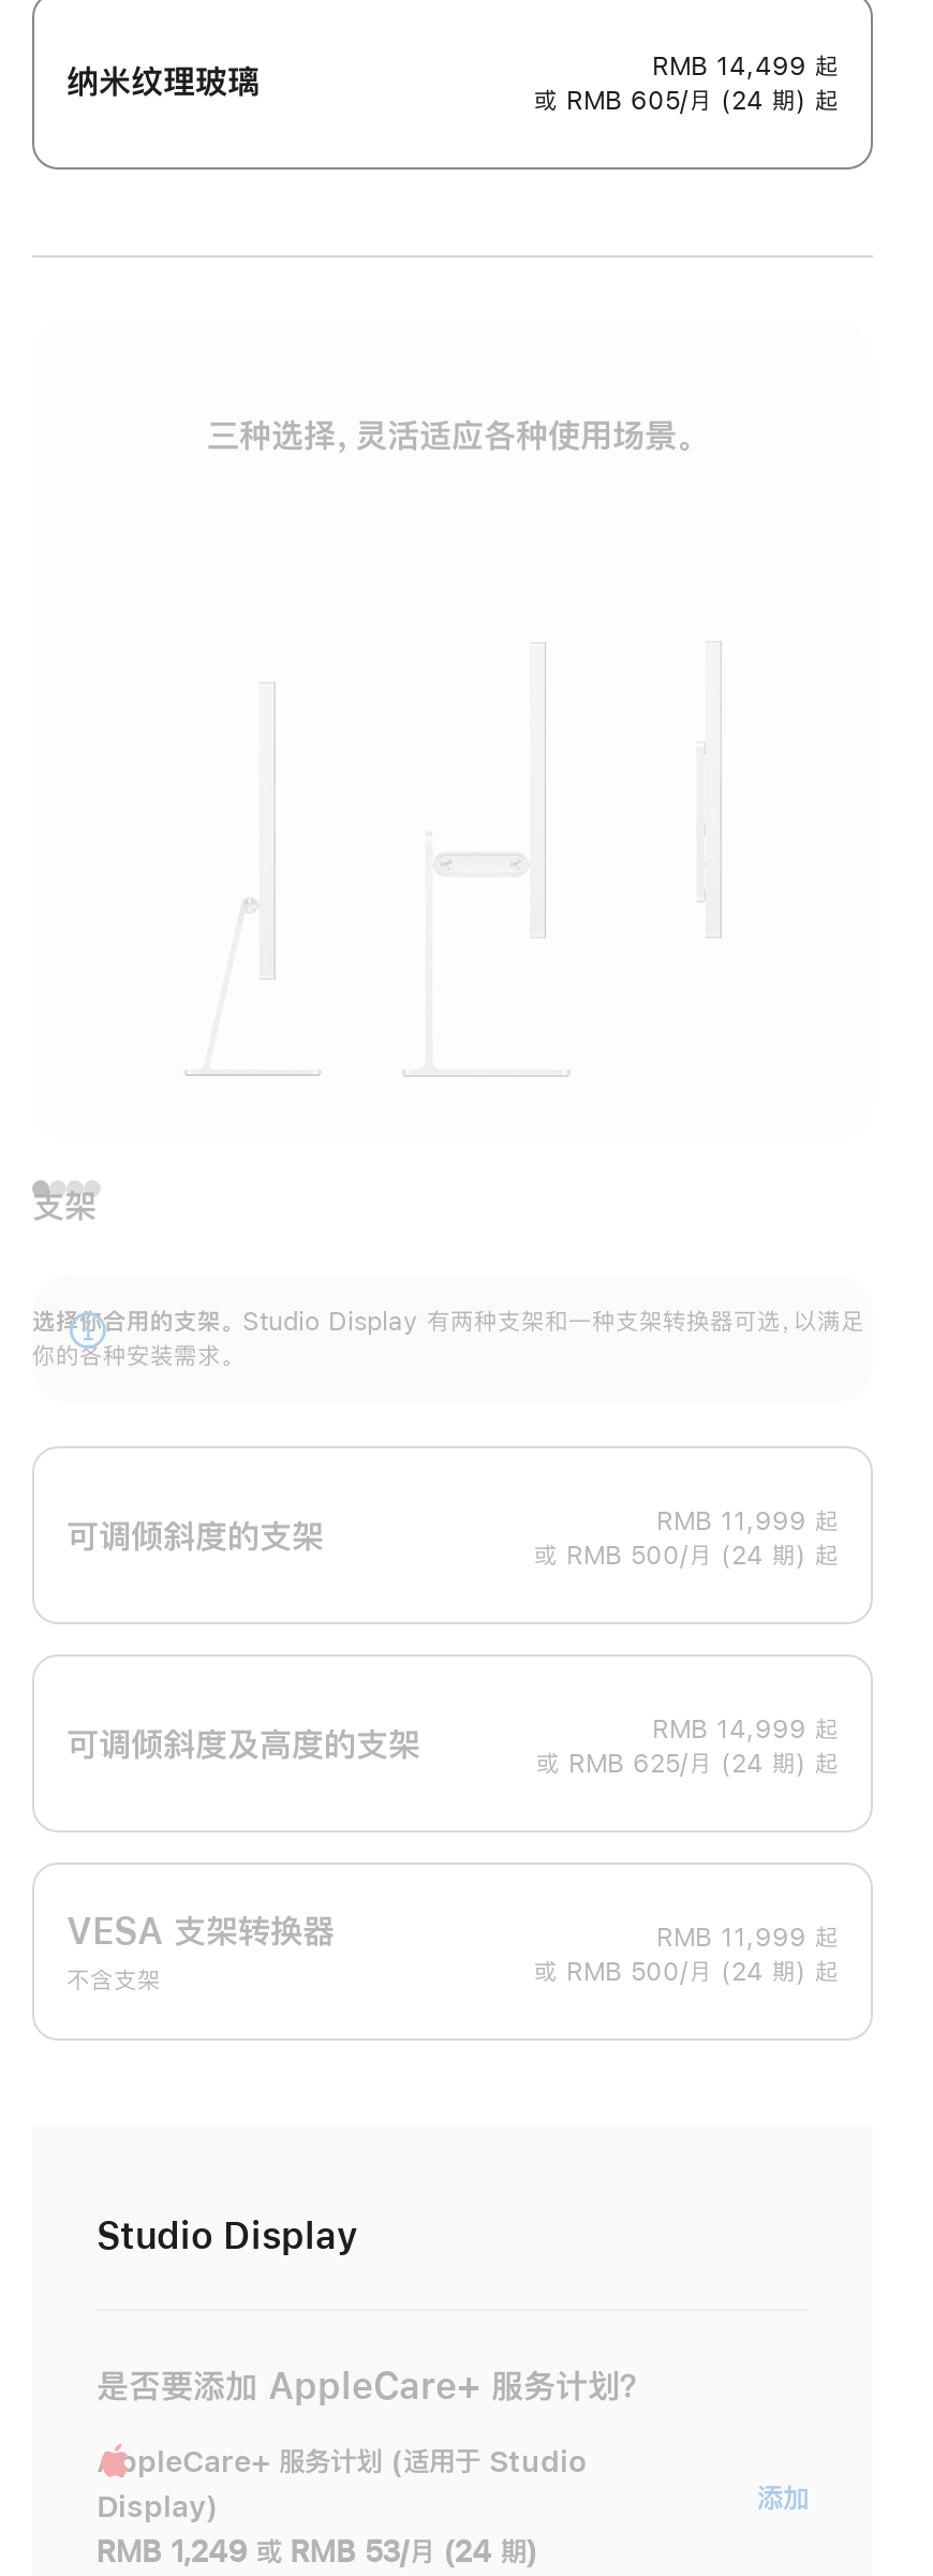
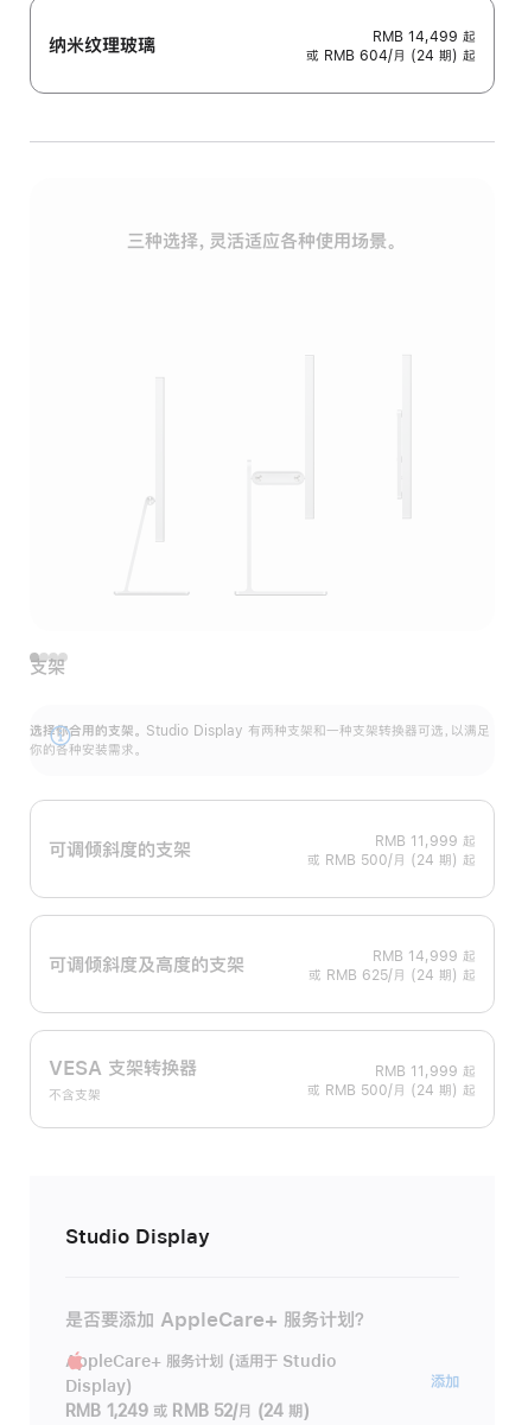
- 或 RMB 605/月 (24 期) 起
+ 或 RMB 604/月 (24 期) 起

- RMB 1,249 或 RMB 53/月 (24 期)
+ RMB 1,249 或 RMB 52/月 (24 期)
